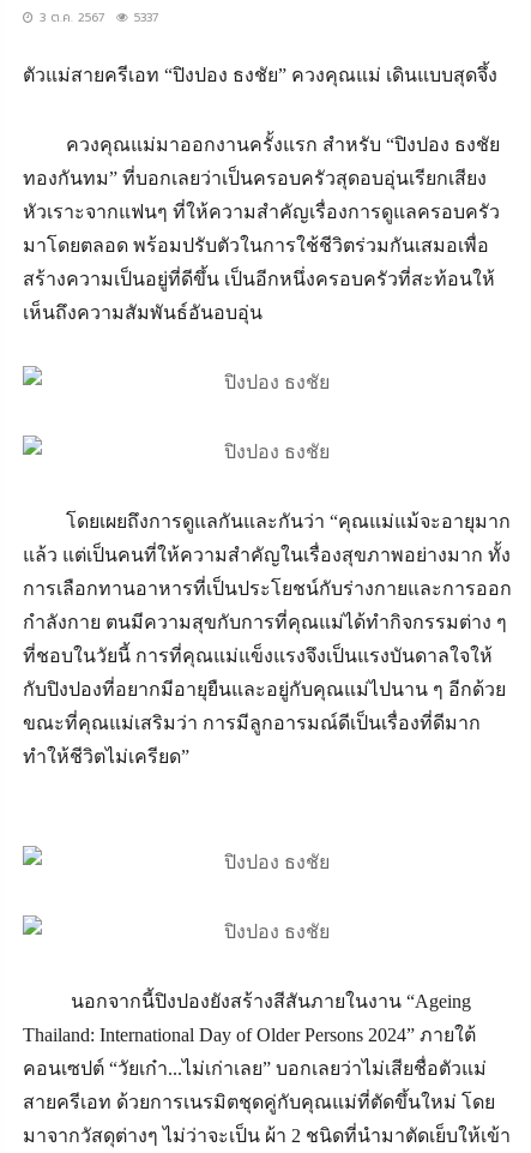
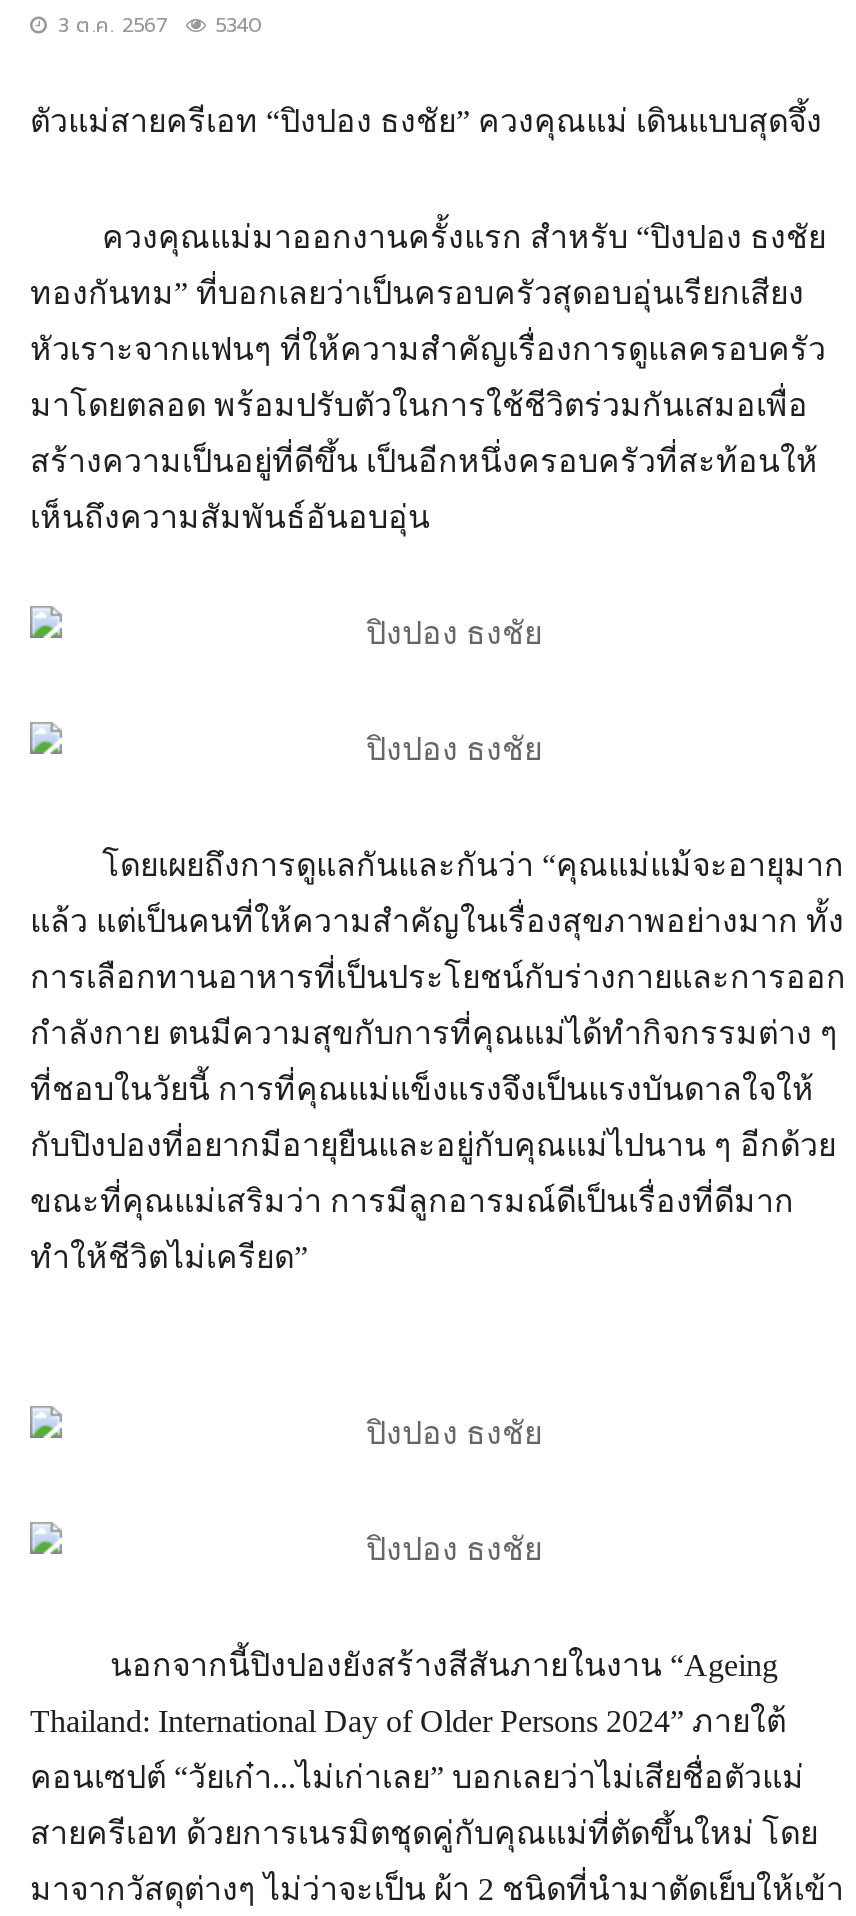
- 5337
+ 5340
